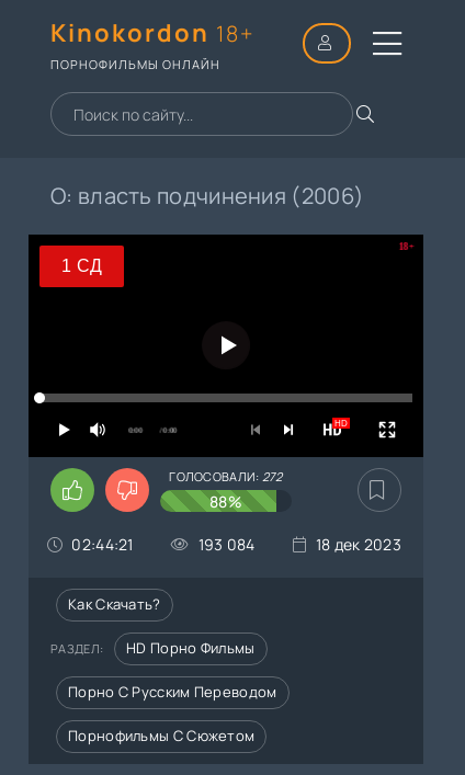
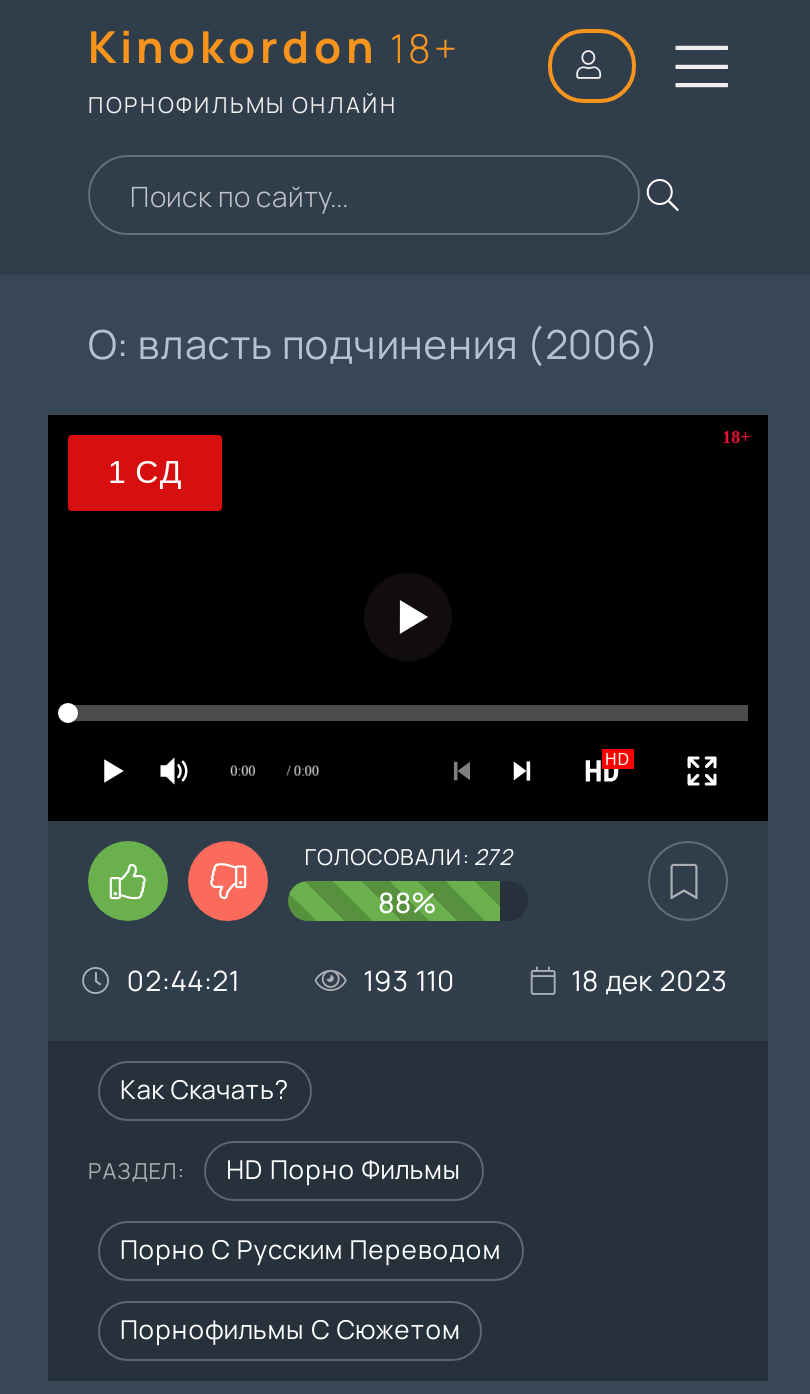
- 193 084
+ 193 110
